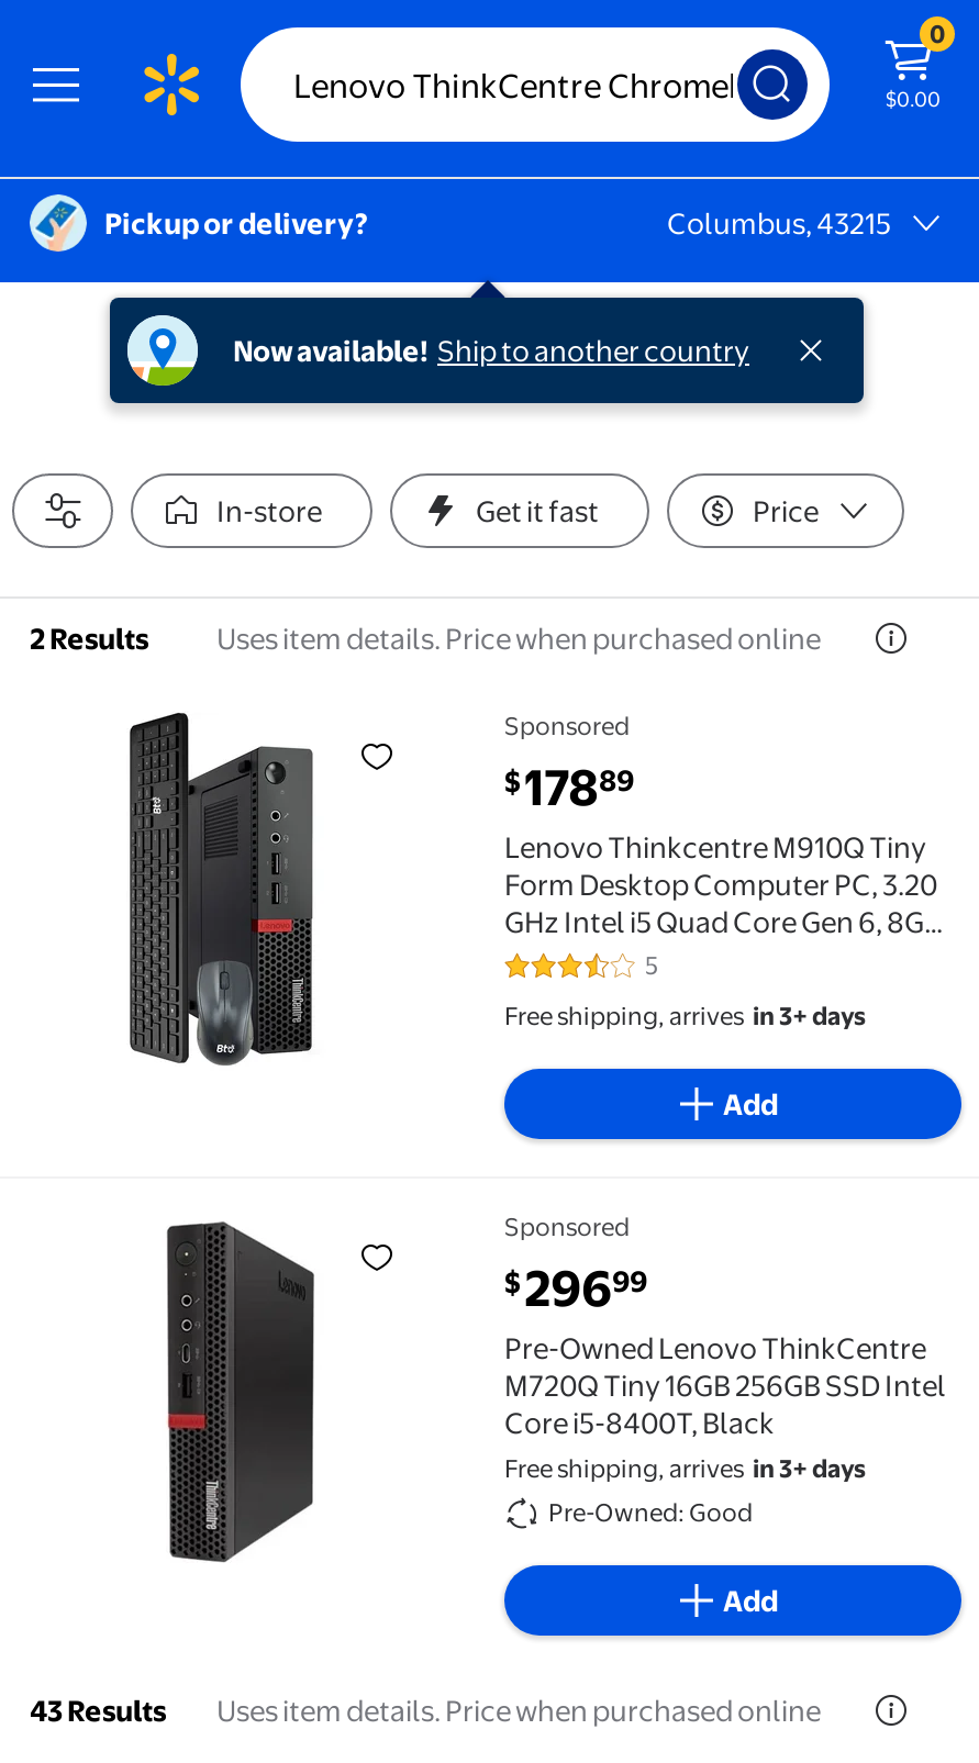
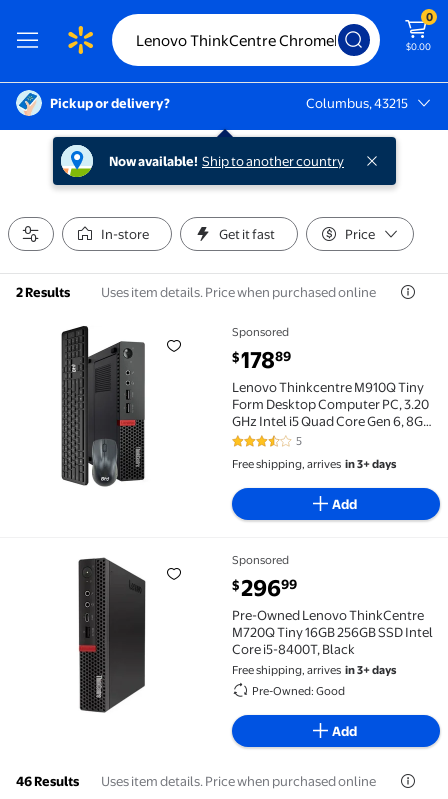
- 43 Results Uses item details. Price when purchased online
+ 46 Results Uses item details. Price when purchased online
